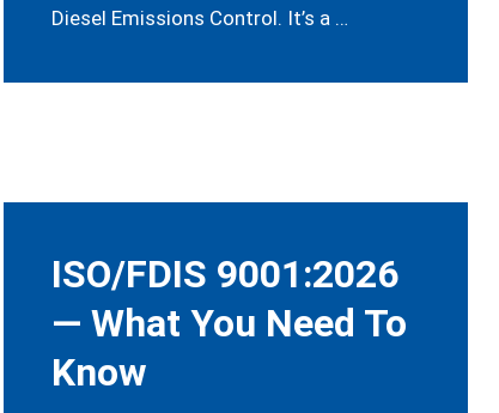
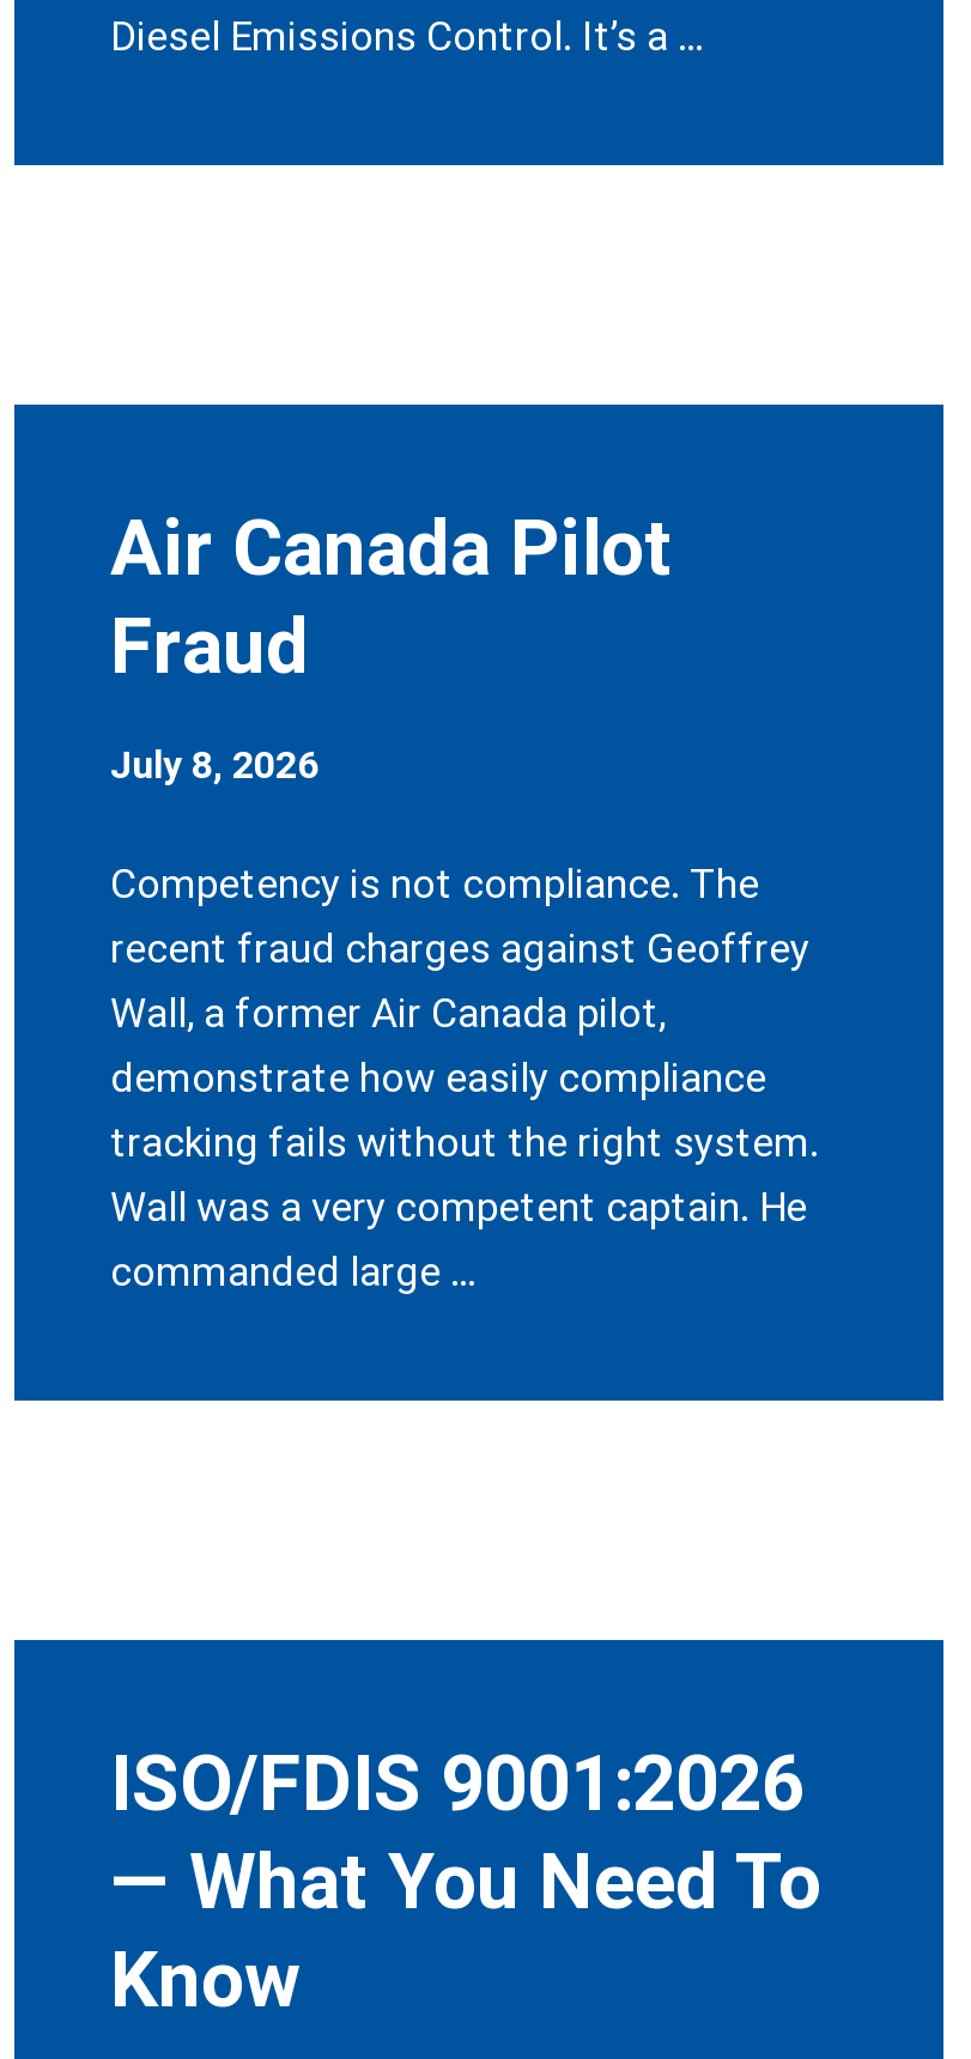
+ Air Canada Pilot
+ Fraud
+ July 8, 2026
+ Competency is not compliance. The
+ recent fraud charges against Geoffrey
+ Wall, a former Air Canada pilot,
+ demonstrate how easily compliance
+ tracking fails without the right system.
+ Wall was a very competent captain. He
+ commanded large …
